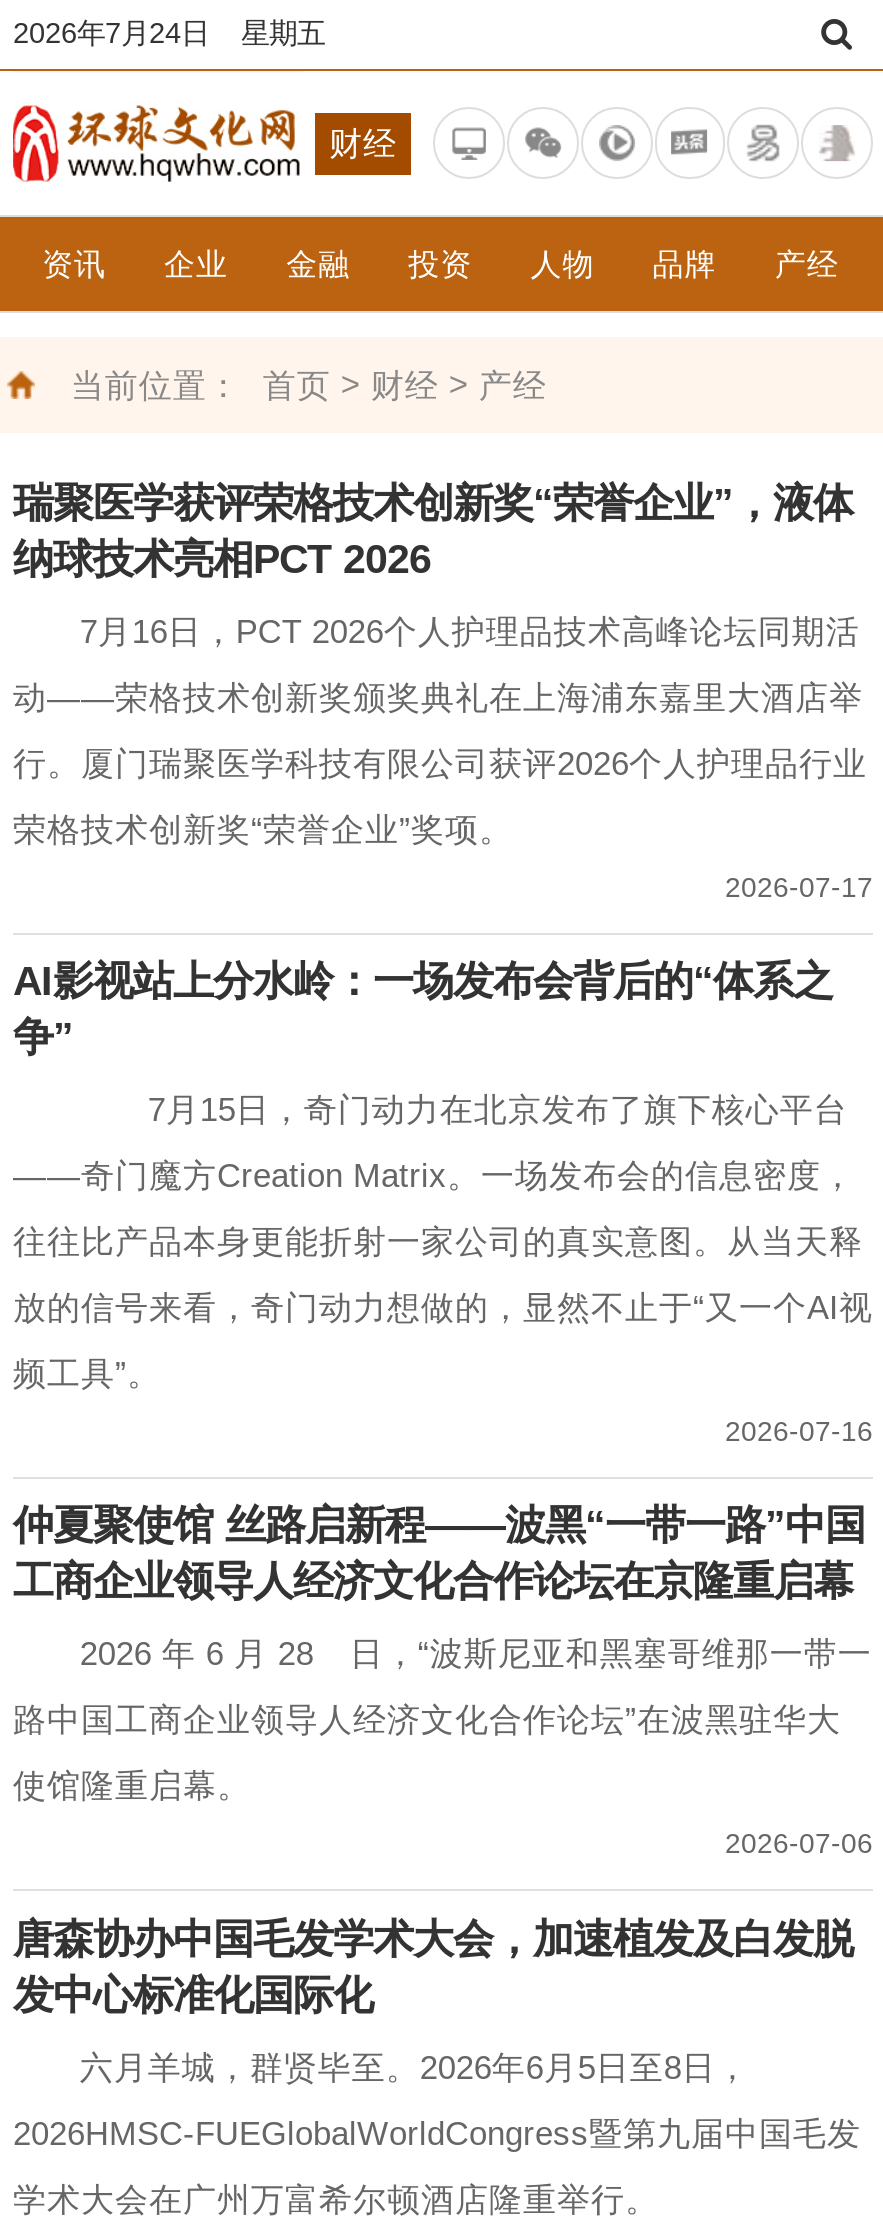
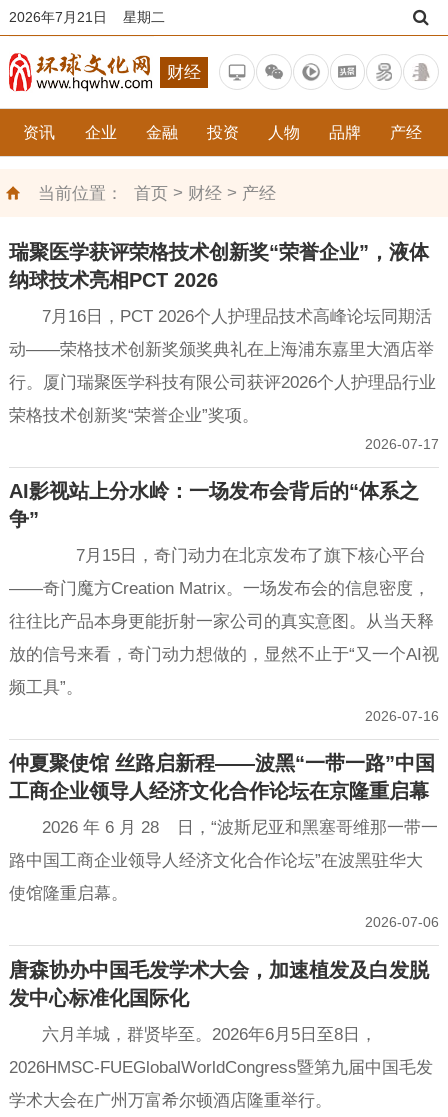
- 2026年7月24日 星期五
+ 2026年7月21日 星期二
